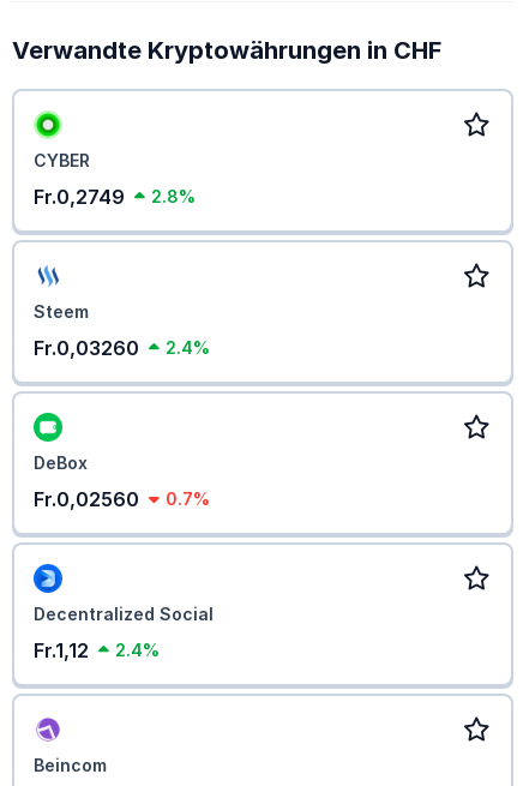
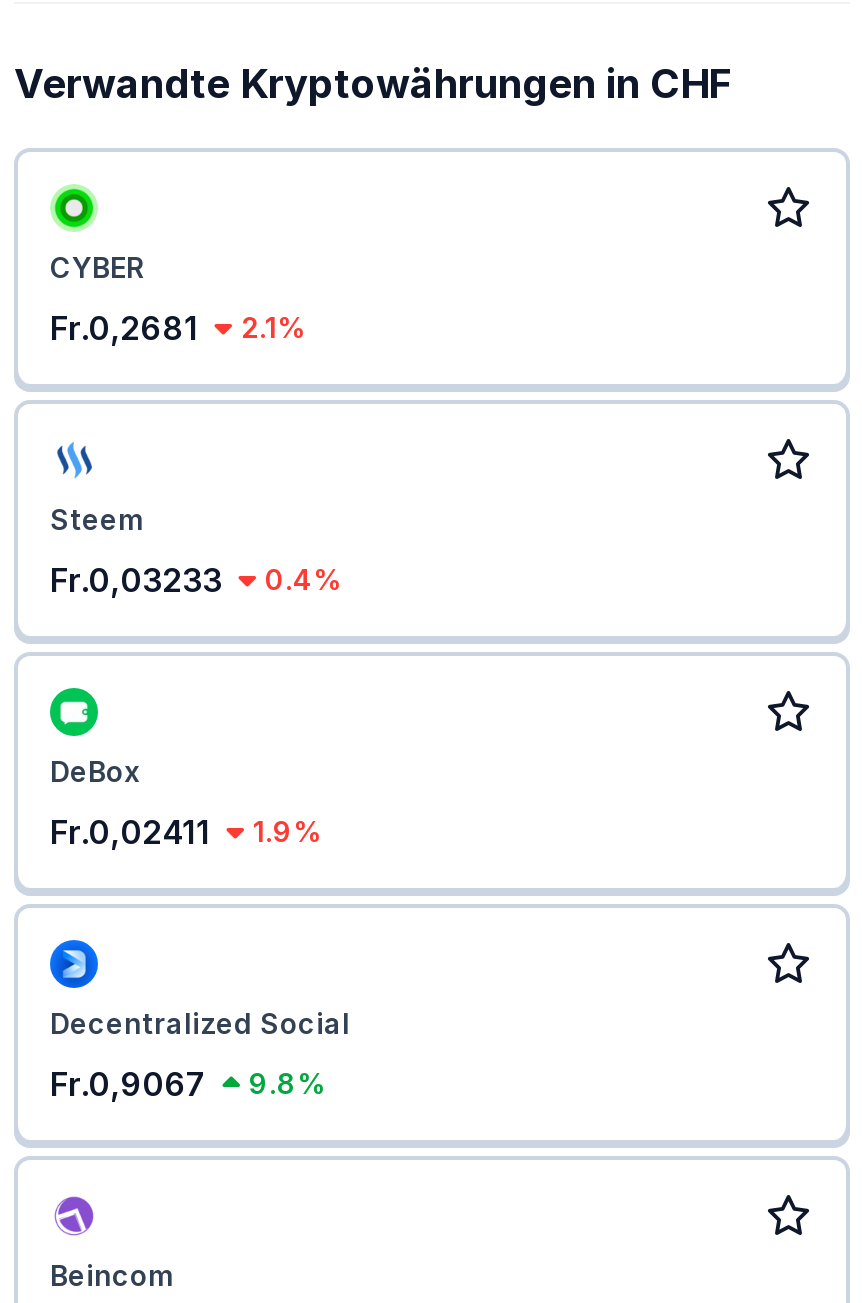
- Fr.0,2749
- 2.8%
+ Fr.0,2681
+ 2.1%

- Fr.0,03260
- 2.4%
+ Fr.0,03233
+ 0.4%

- Fr.0,02560
- 0.7%
+ Fr.0,02411
+ 1.9%

- Fr.1,12
- 2.4%
+ Fr.0,9067
+ 9.8%
